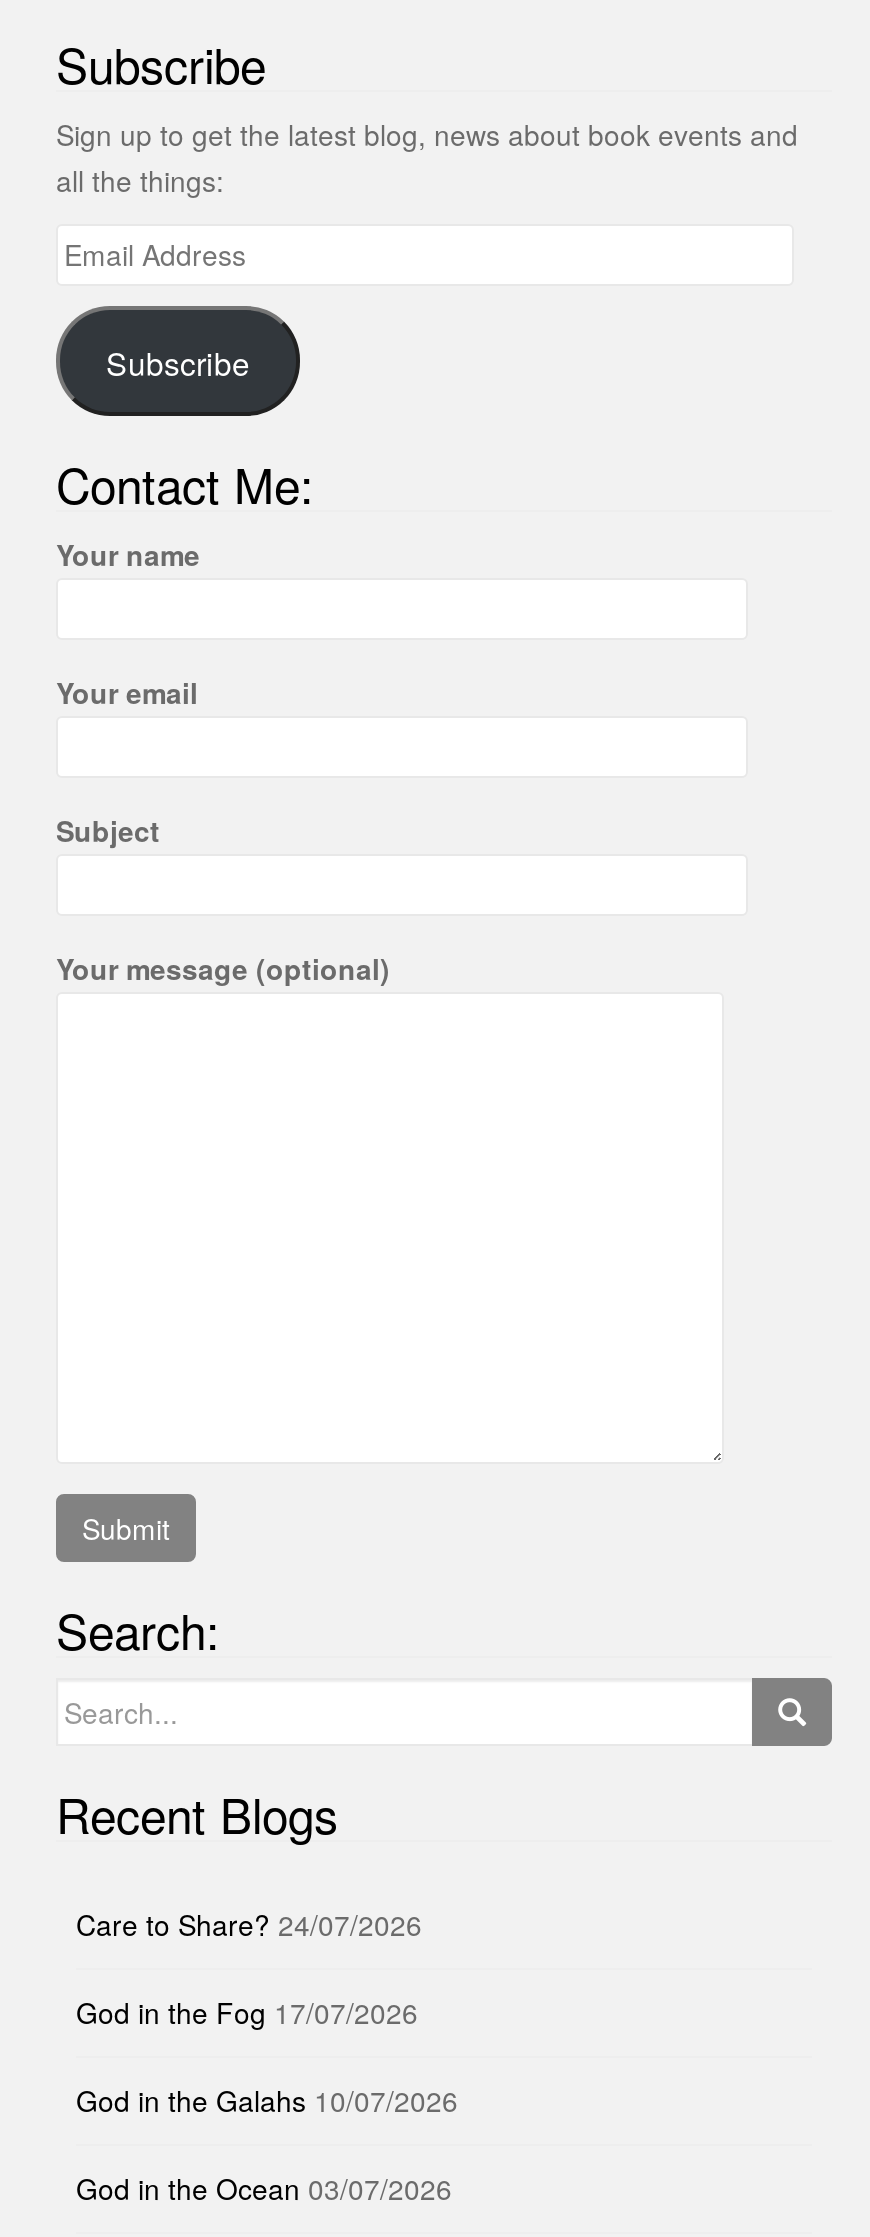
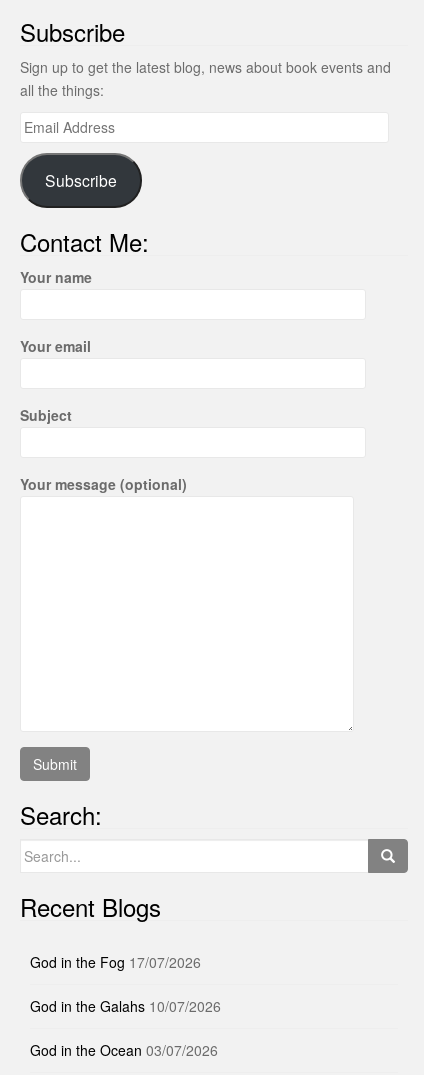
- Care to Share? 24/07/2026
